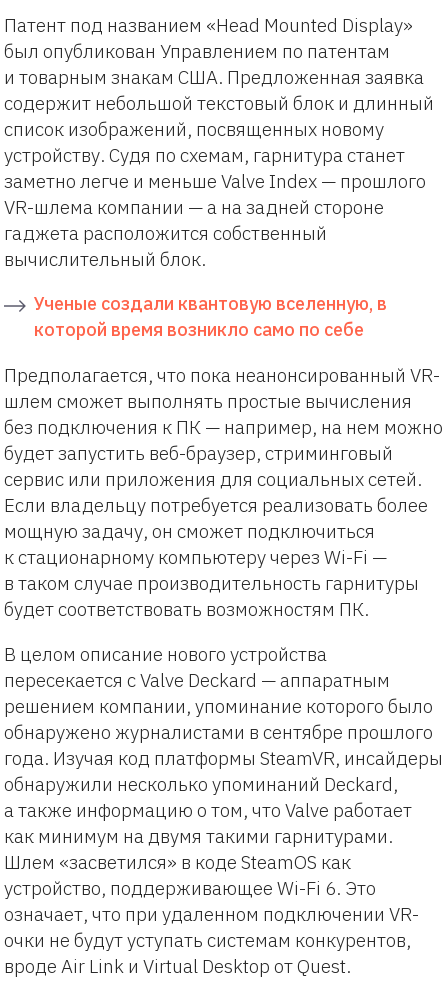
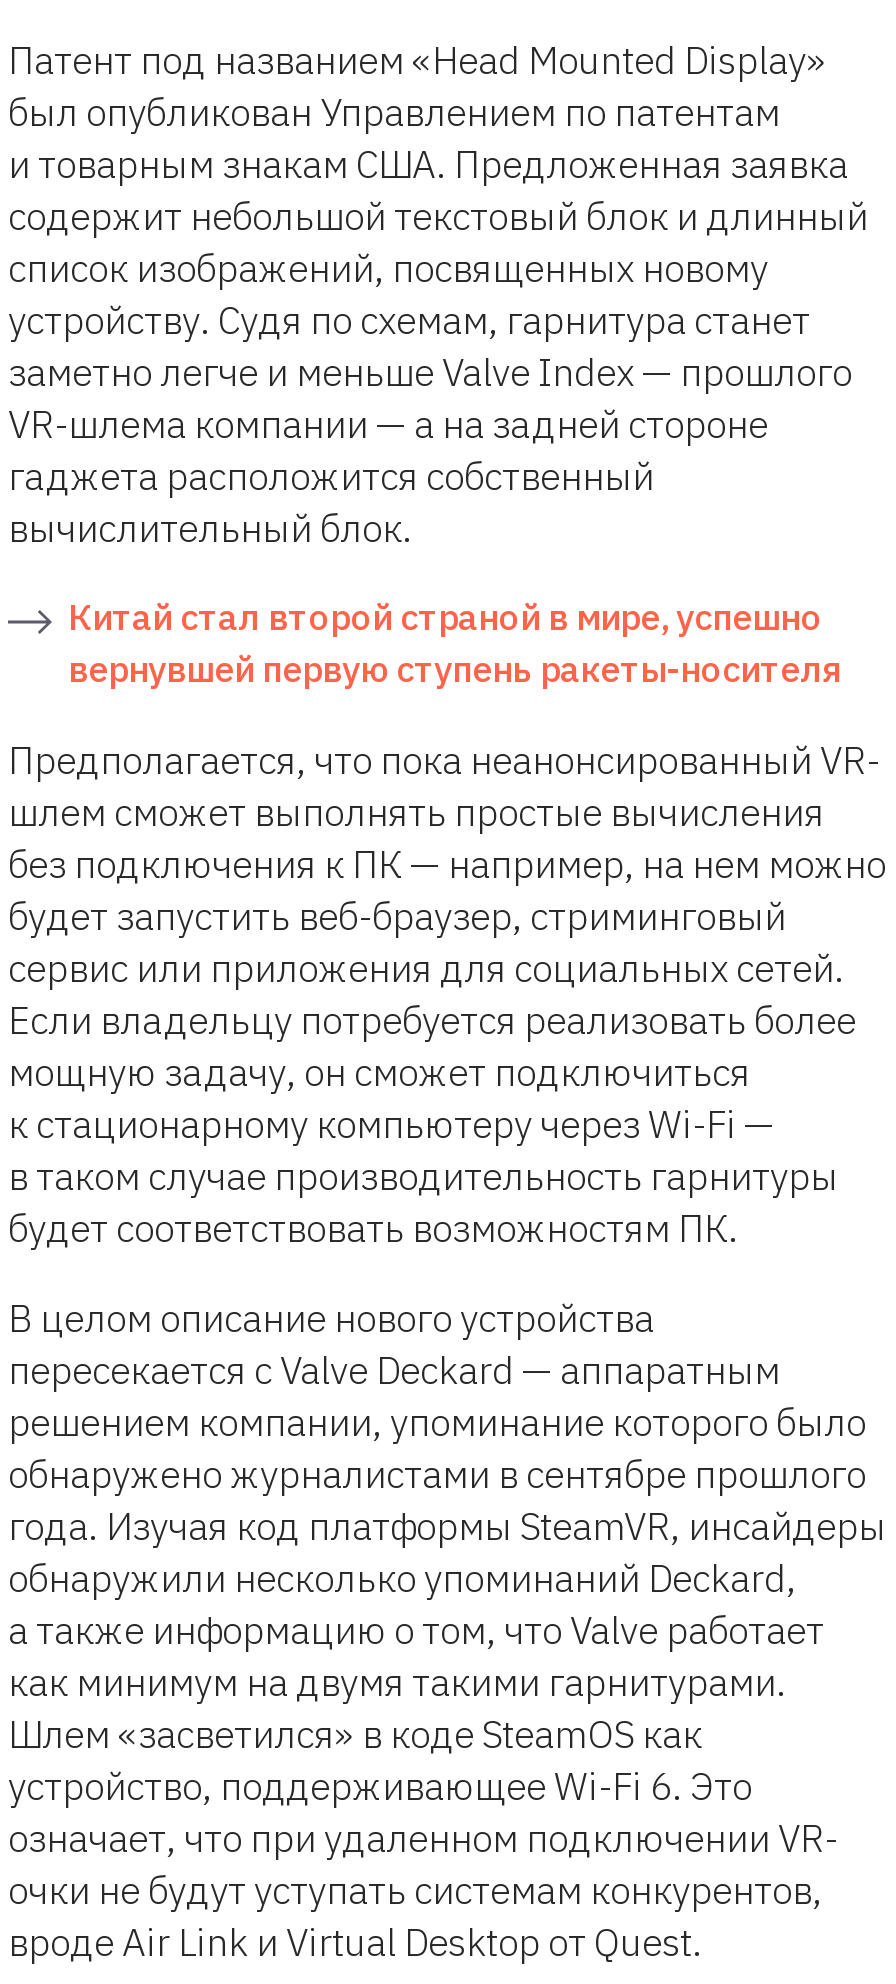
- Ученые создали квантовую вселенную, в
- которой время возникло само по себе
+ Китай стал второй страной в мире, успешно
+ вернувшей первую ступень ракеты-носителя
